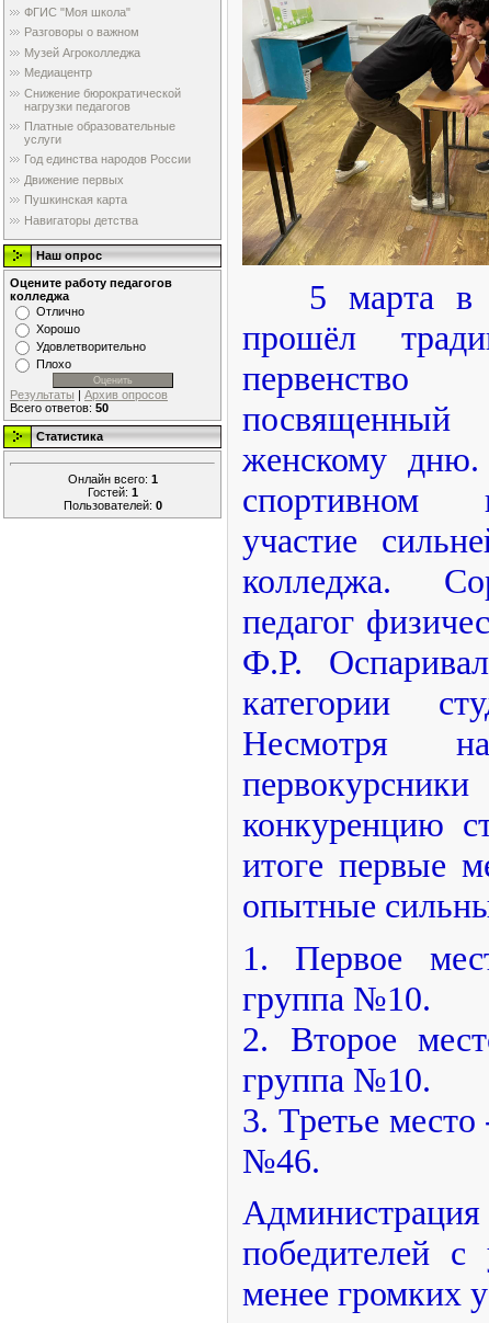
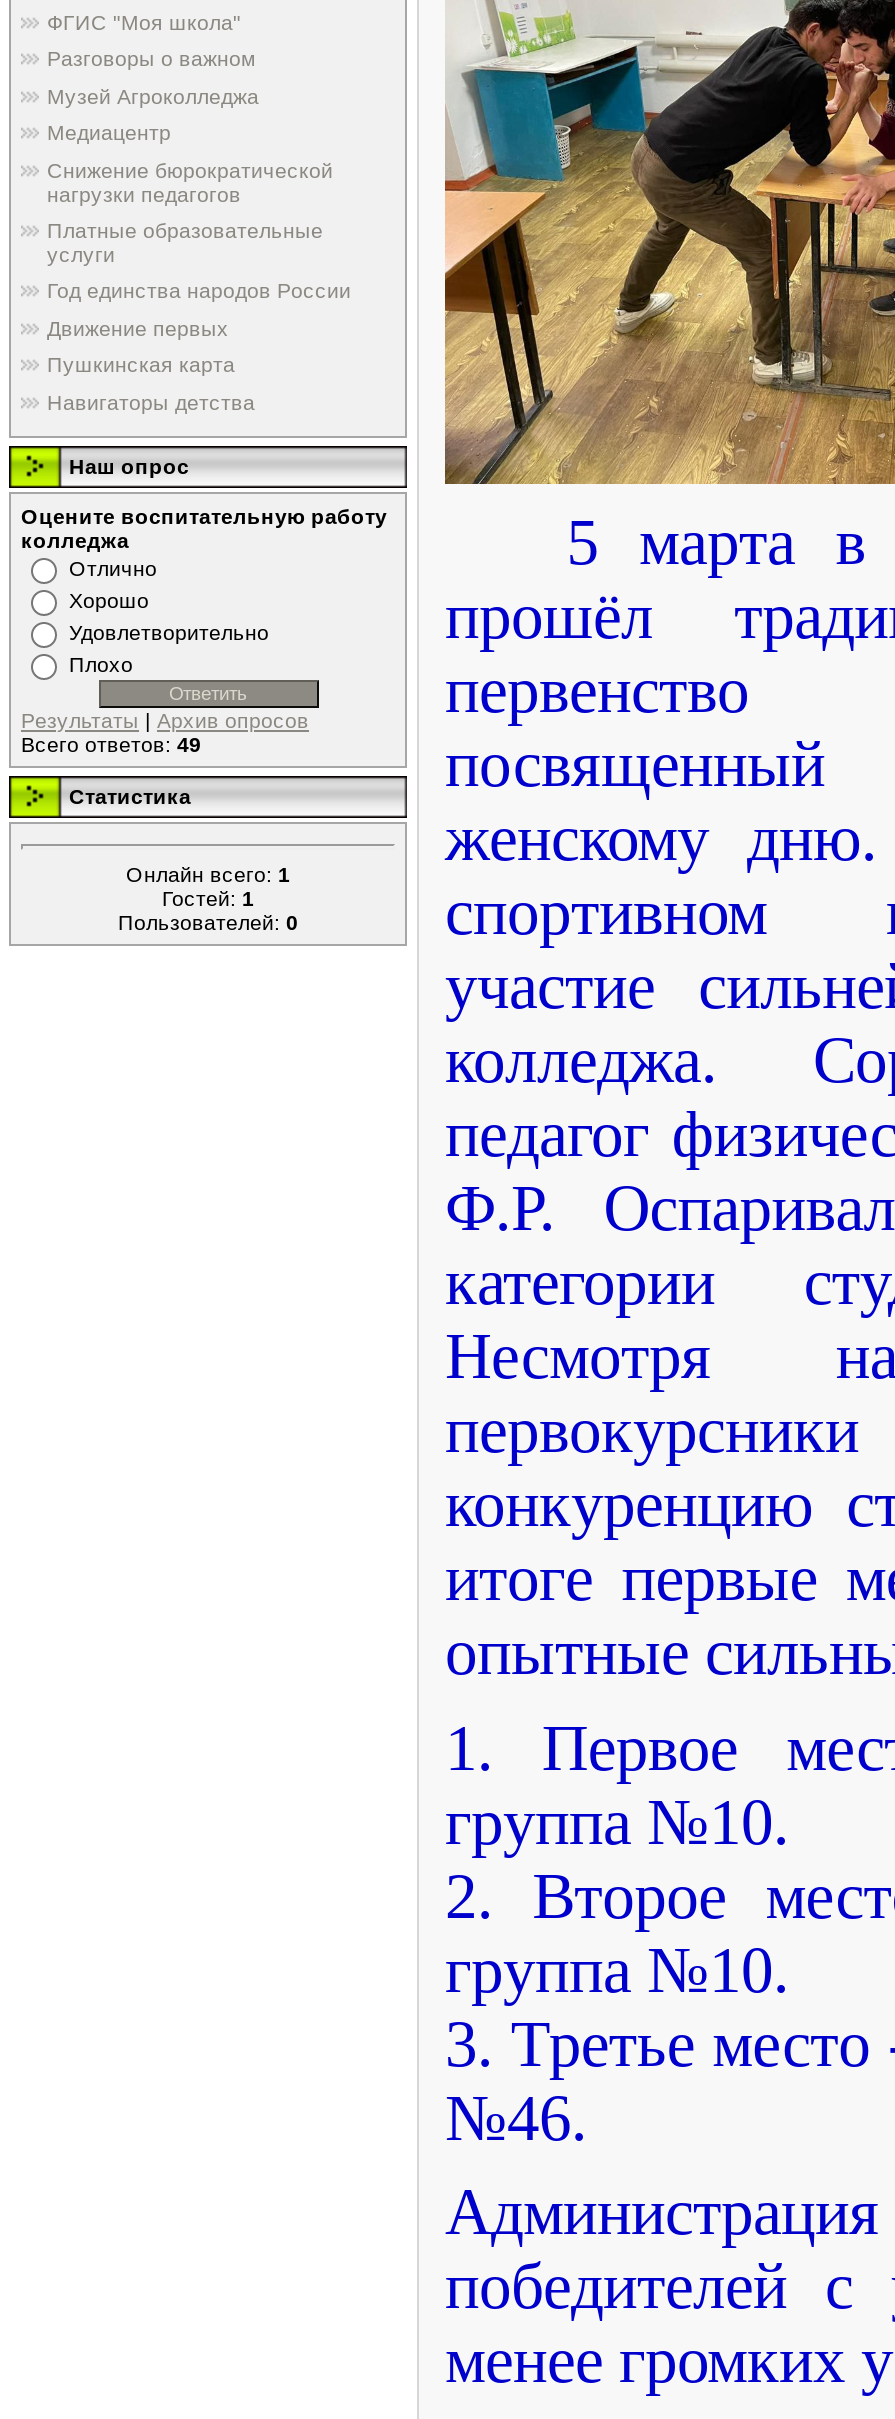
- Оцените работу педагогов
+ Оцените воспитательную работу

- Всего ответов:50
+ Всего ответов:49
